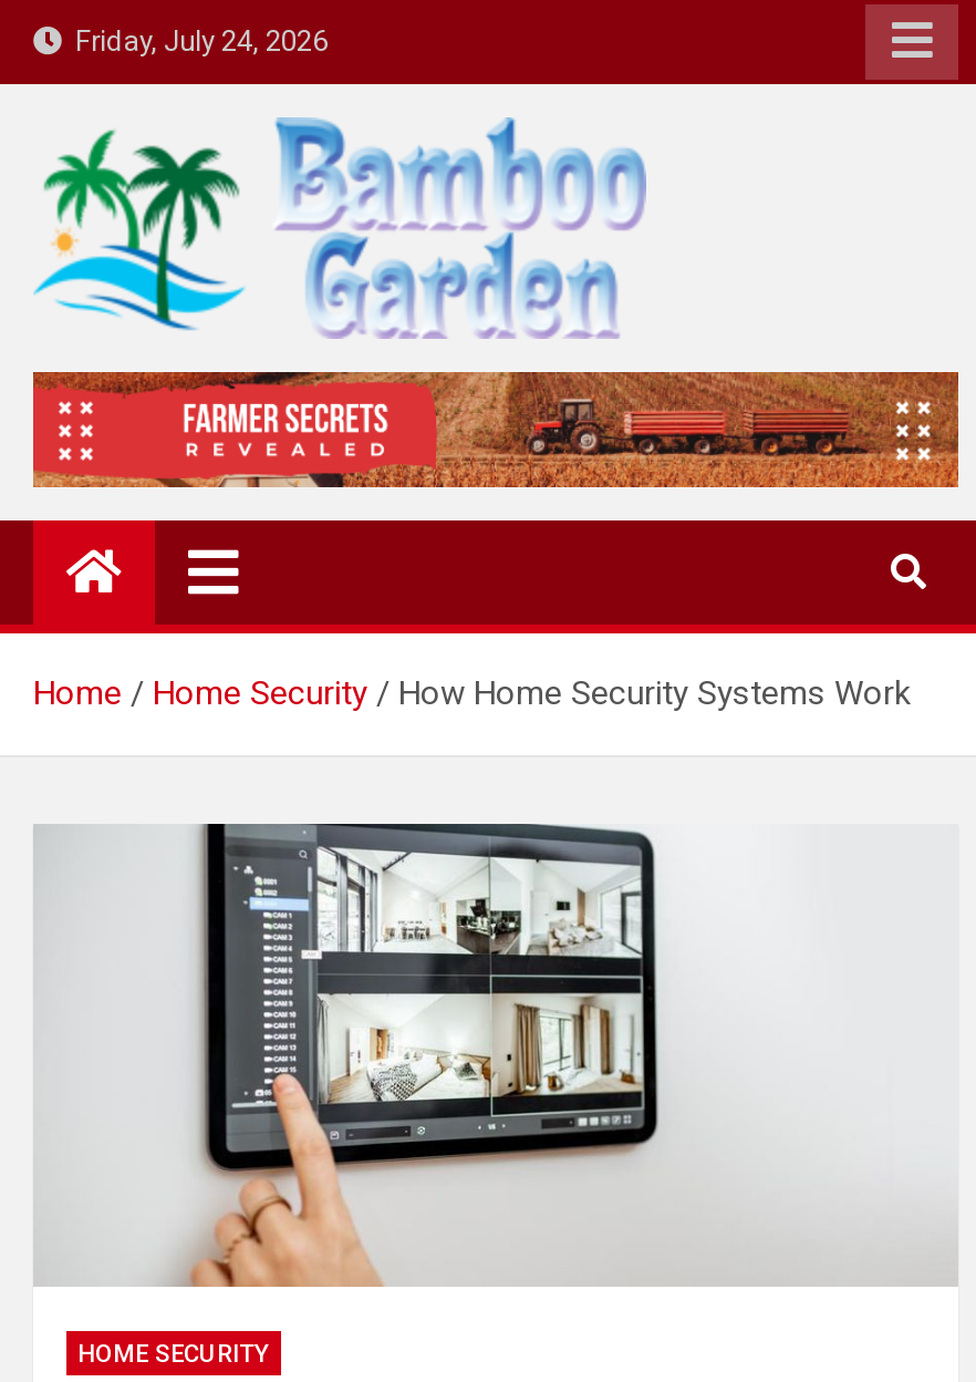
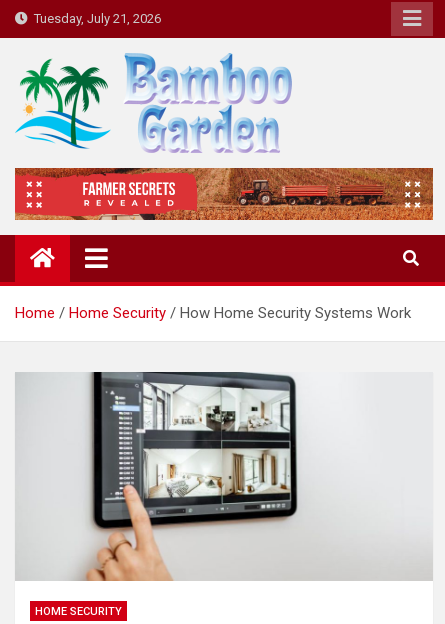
- Friday, July 24, 2026
+ Tuesday, July 21, 2026
